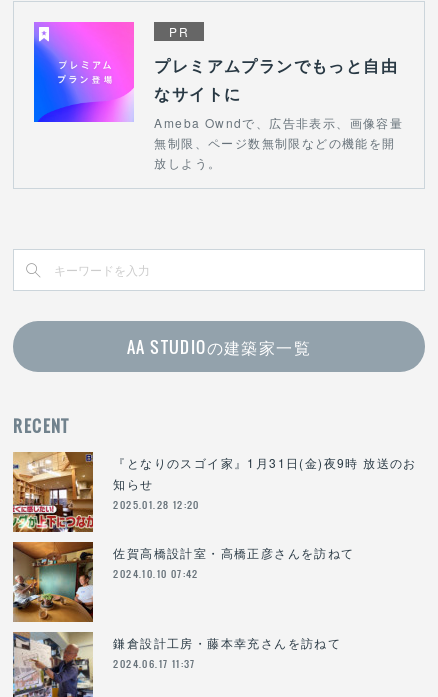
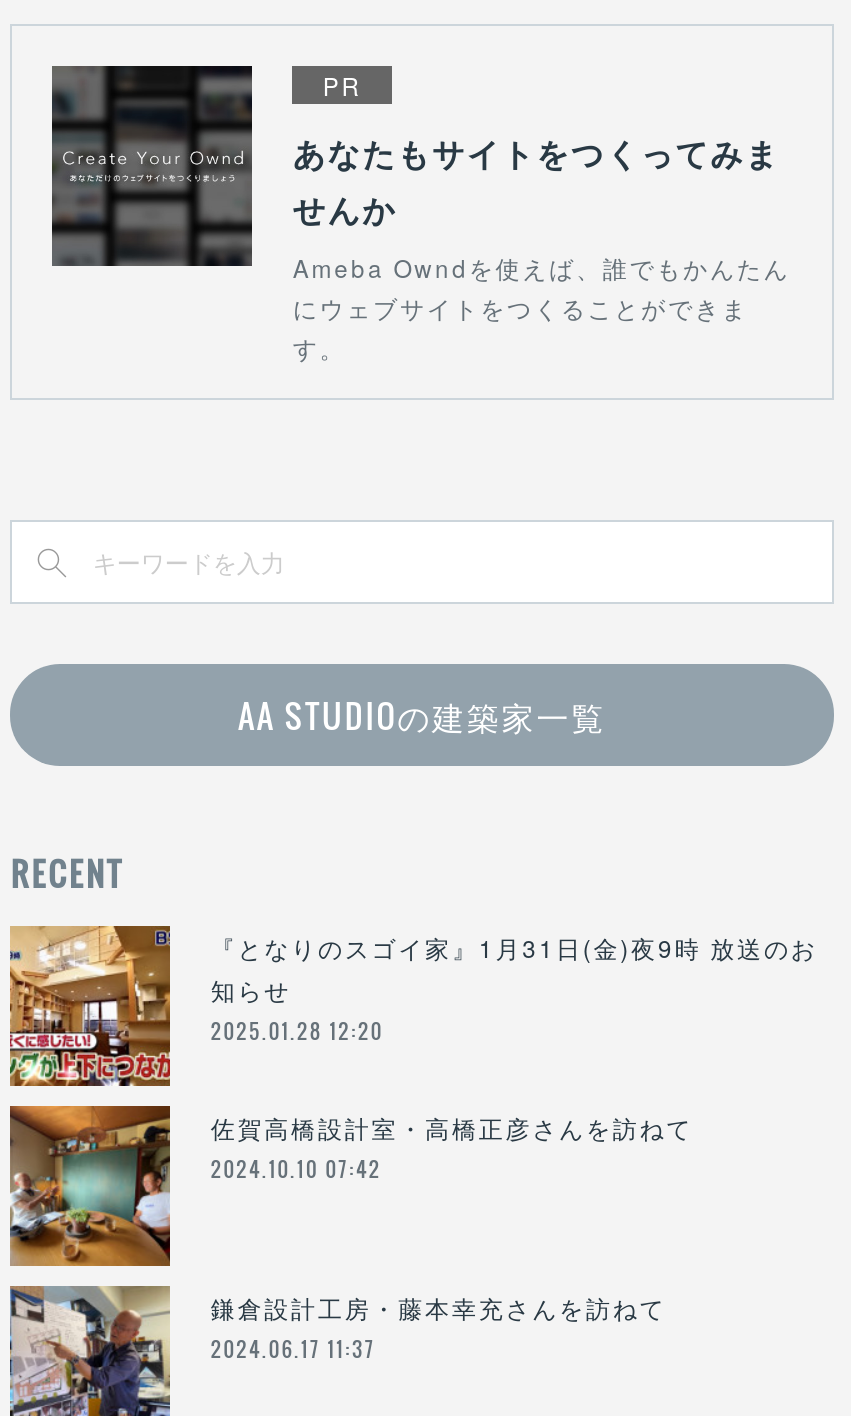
- [image]
- プレミアムプランでもっと自由
- なサイトに
- Ameba Owndで、広告非表示、画像容量
- 無制限、ページ数無制限などの機能を開
- 放しよう。
+ [image]
+ あなたもサイトをつくってみま
+ せんか
+ Ameba Owndを使えば、誰でもかんたん
+ にウェブサイトをつくることができま
+ す。
